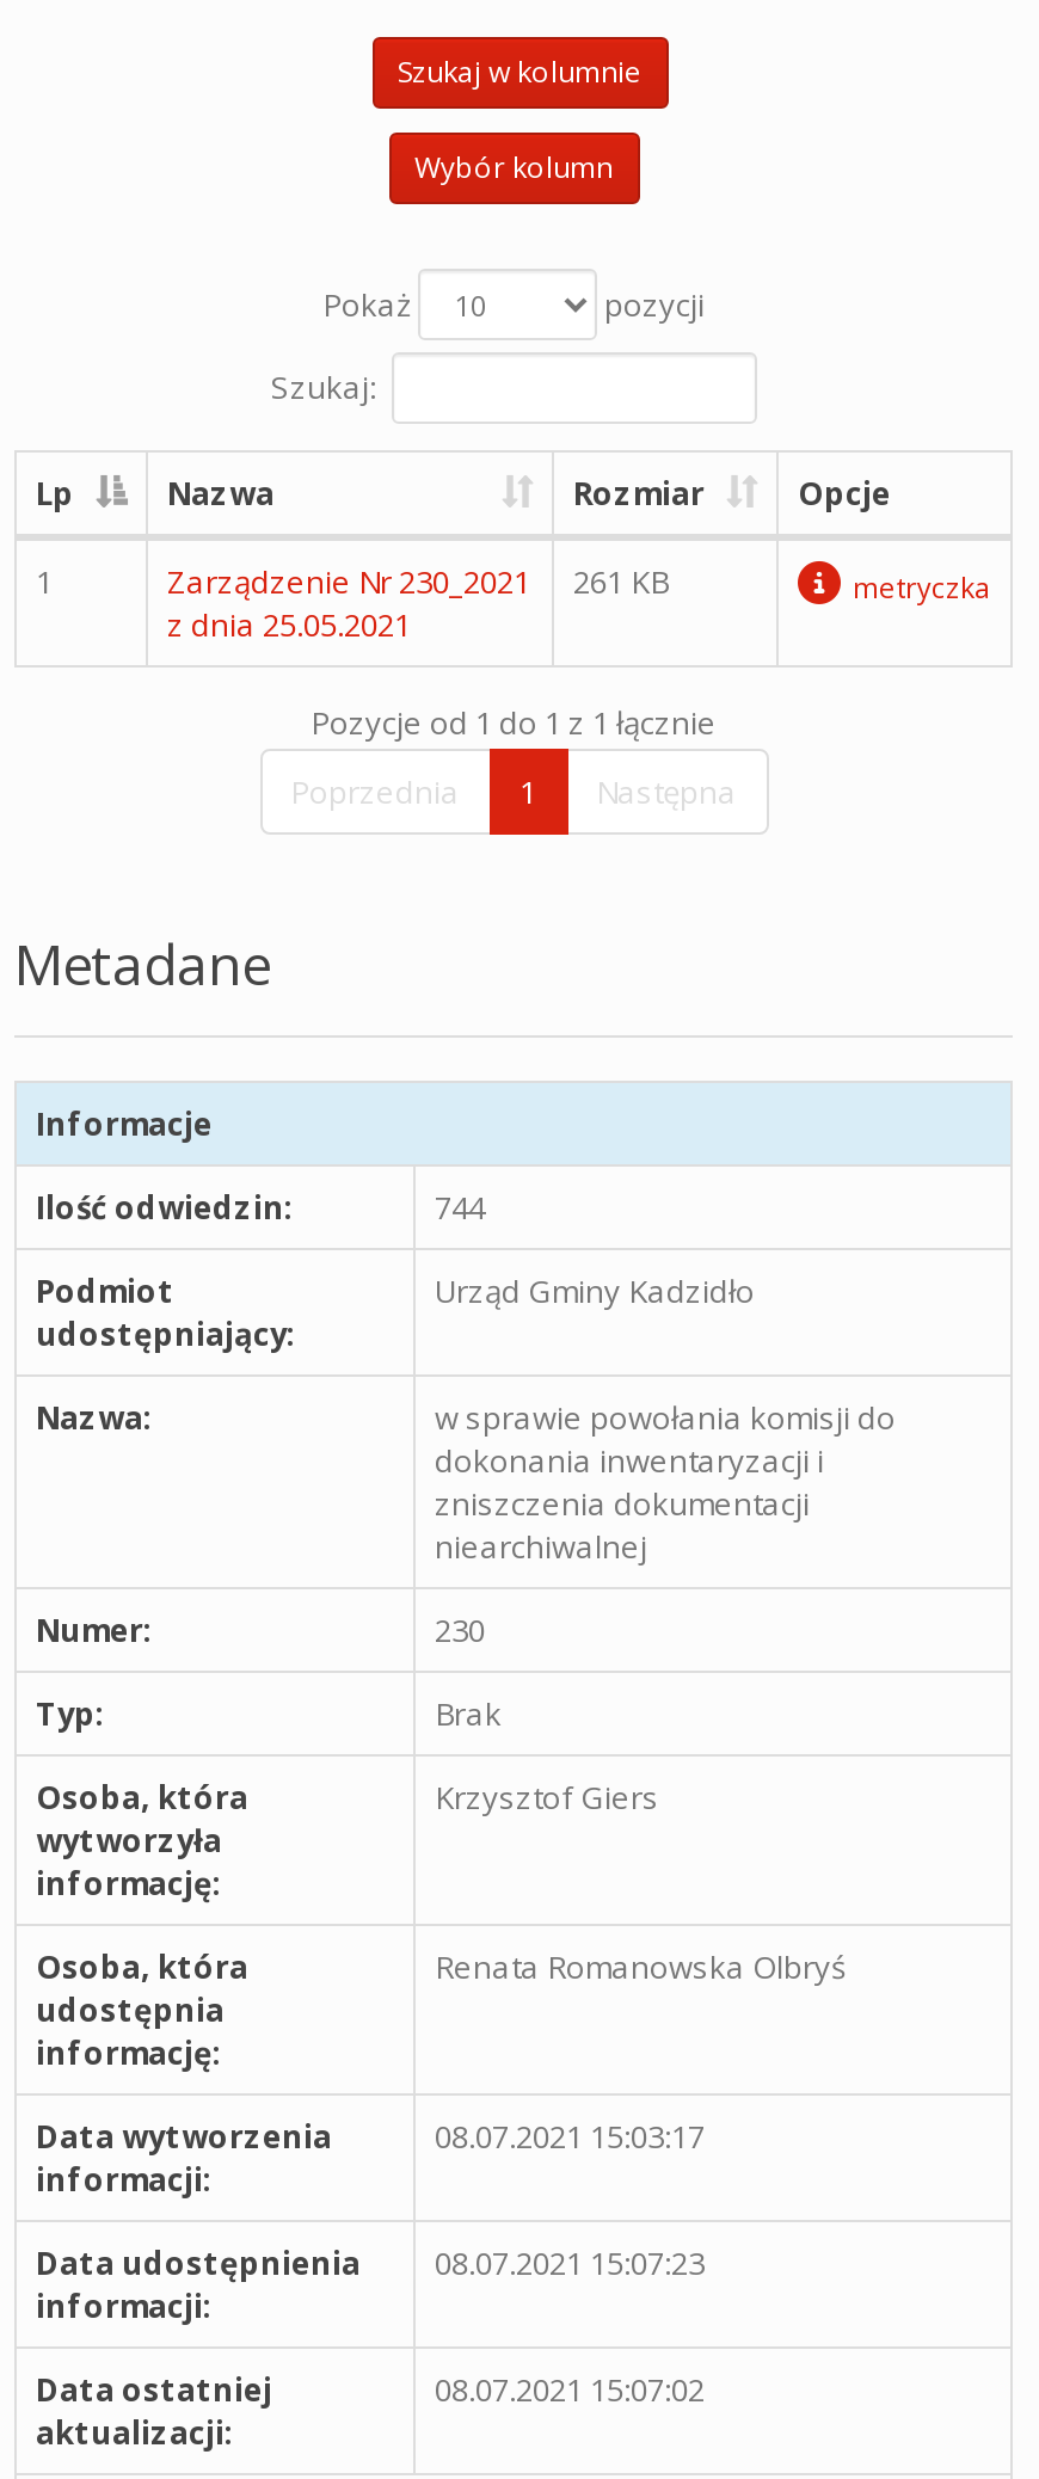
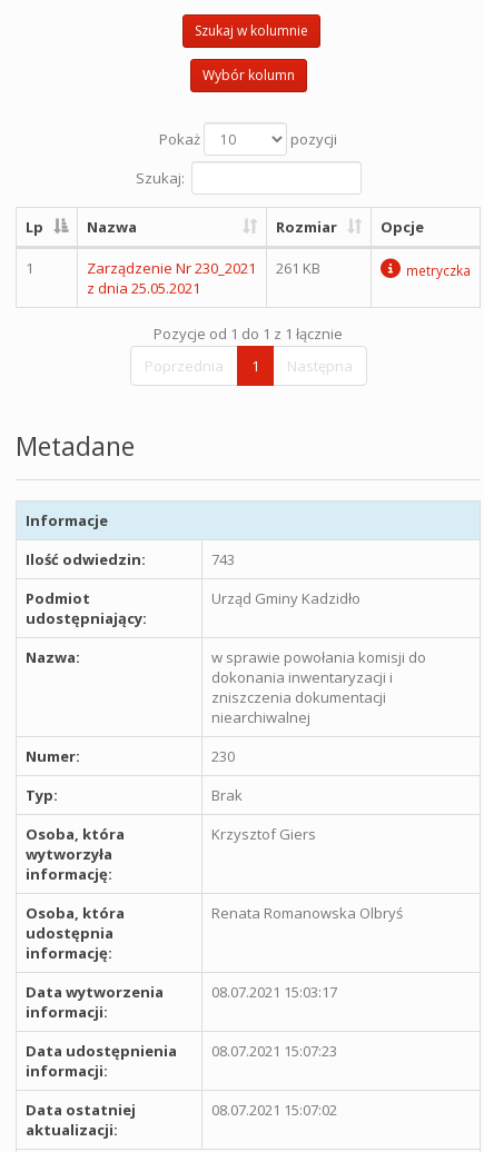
- 744
+ 743
